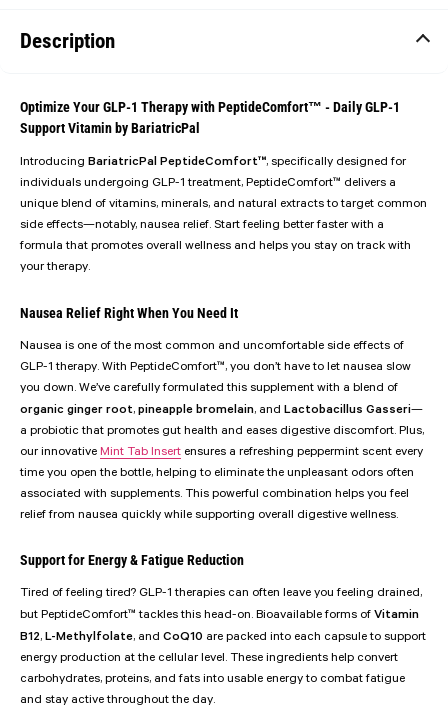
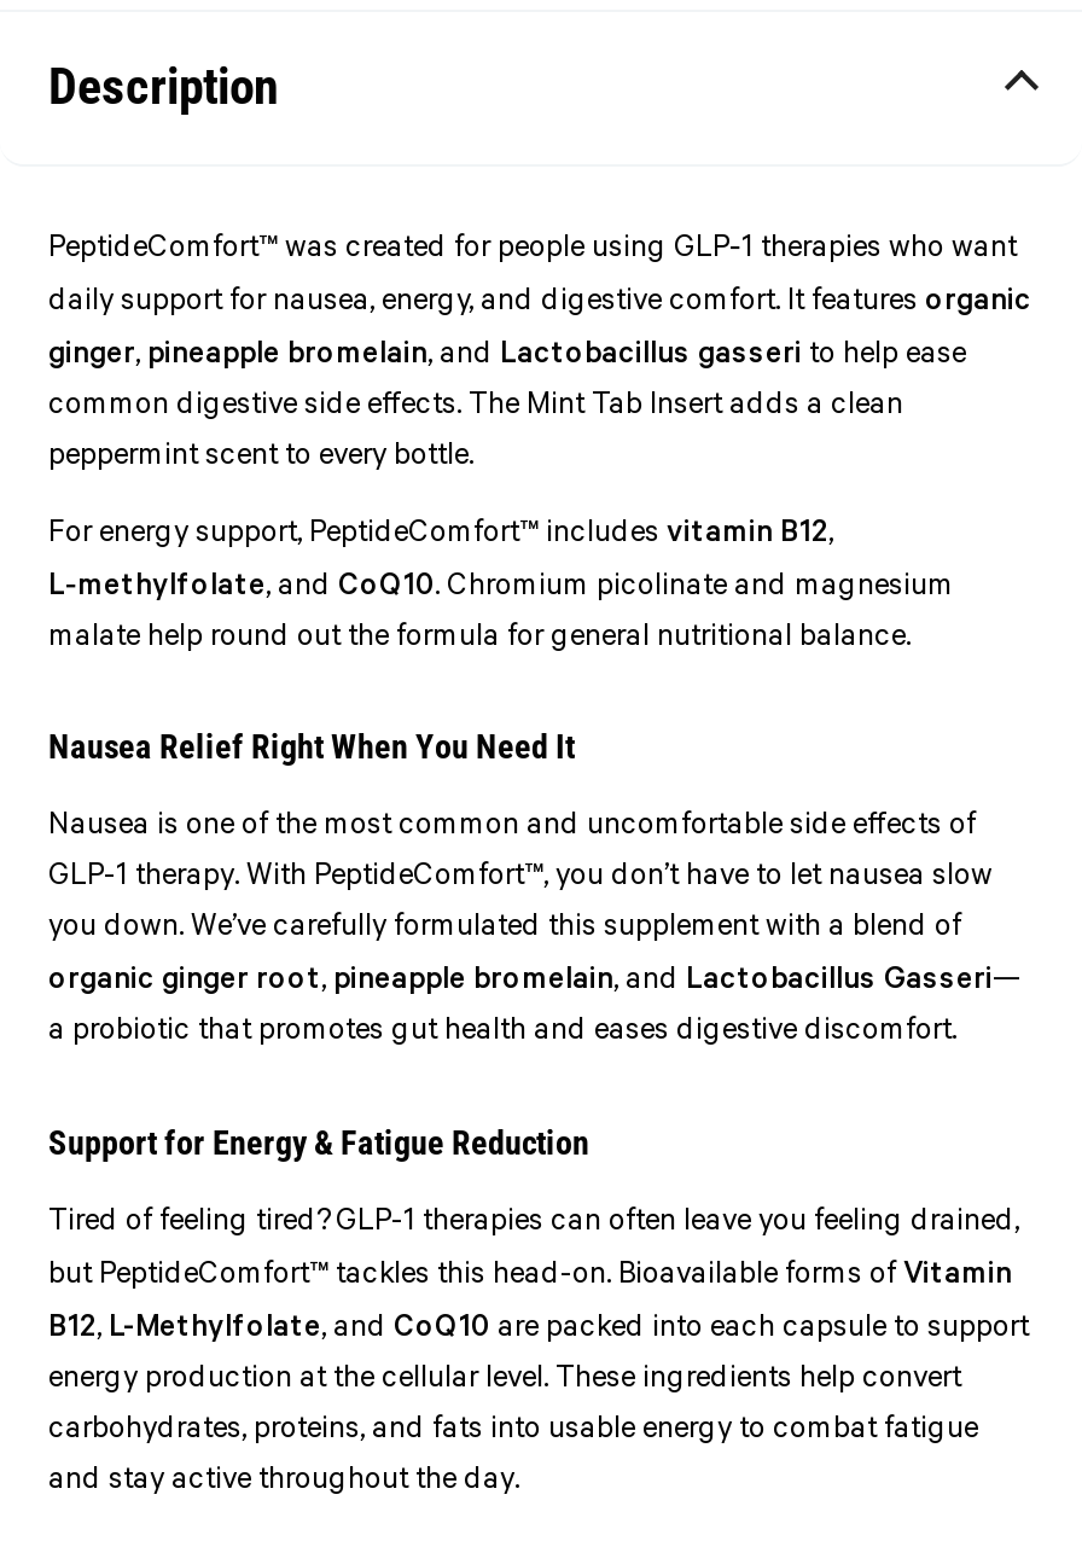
- Optimize Your GLP-1 Therapy with PeptideComfort™ - Daily GLP-1
- Support Vitamin by BariatricPal
- Introducing BariatricPal PeptideComfort™, specifically designed for
- individuals undergoing GLP-1 treatment, PeptideComfort™ delivers a
- unique blend of vitamins, minerals, and natural extracts to target common
- side effects—notably, nausea relief. Start feeling better faster with a
- formula that promotes overall wellness and helps you stay on track with
- your therapy.
+ PeptideComfort™ was created for people using GLP‑1 therapies who want
+ daily support for nausea, energy, and digestive comfort. It features organic
+ ginger, pineapple bromelain, and Lactobacillus gasseri to help ease
+ common digestive side effects. The Mint Tab Insert adds a clean
+ peppermint scent to every bottle.
+ For energy support, PeptideComfort™ includes vitamin B12
+ L‑methylfolate, and CoQ10. Chromium picolinate and magnesium
+ malate help round out the formula for general nutritional balance.

- a probiotic that promotes gut health and eases digestive discomfort. Plus,
- our innovative Mint Tab Insert ensures a refreshing peppermint scent every
- time you open the bottle, helping to eliminate the unpleasant odors often
- associated with supplements. This powerful combination helps you feel
- relief from nausea quickly while supporting overall digestive wellness.
+ a probiotic that promotes gut health and eases digestive discomfort.
